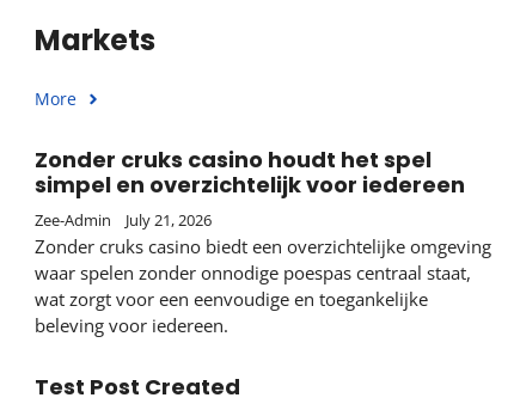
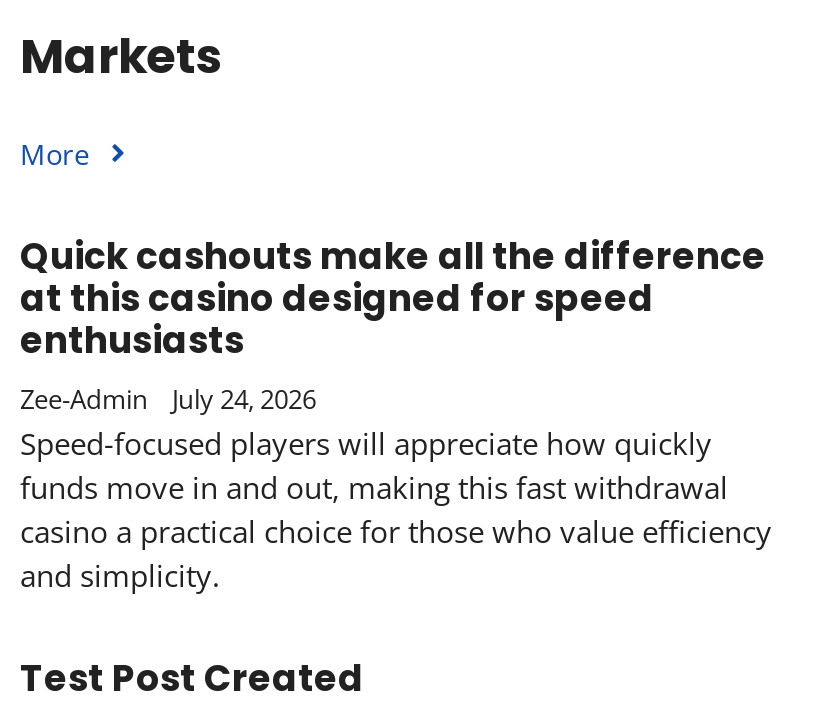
- Zonder cruks casino houdt het spel
- simpel en overzichtelijk voor iedereen
+ Quick cashouts make all the difference
+ at this casino designed for speed
+ enthusiasts

- July 21, 2026
- Zonder cruks casino biedt een overzichtelijke omgeving
- waar spelen zonder onnodige poespas centraal staat,
- wat zorgt voor een eenvoudige en toegankelijke
- beleving voor iedereen.
+ July 24, 2026
+ Speed-focused players will appreciate how quickly
+ funds move in and out, making this fast withdrawal
+ casino a practical choice for those who value efficiency
+ and simplicity.
